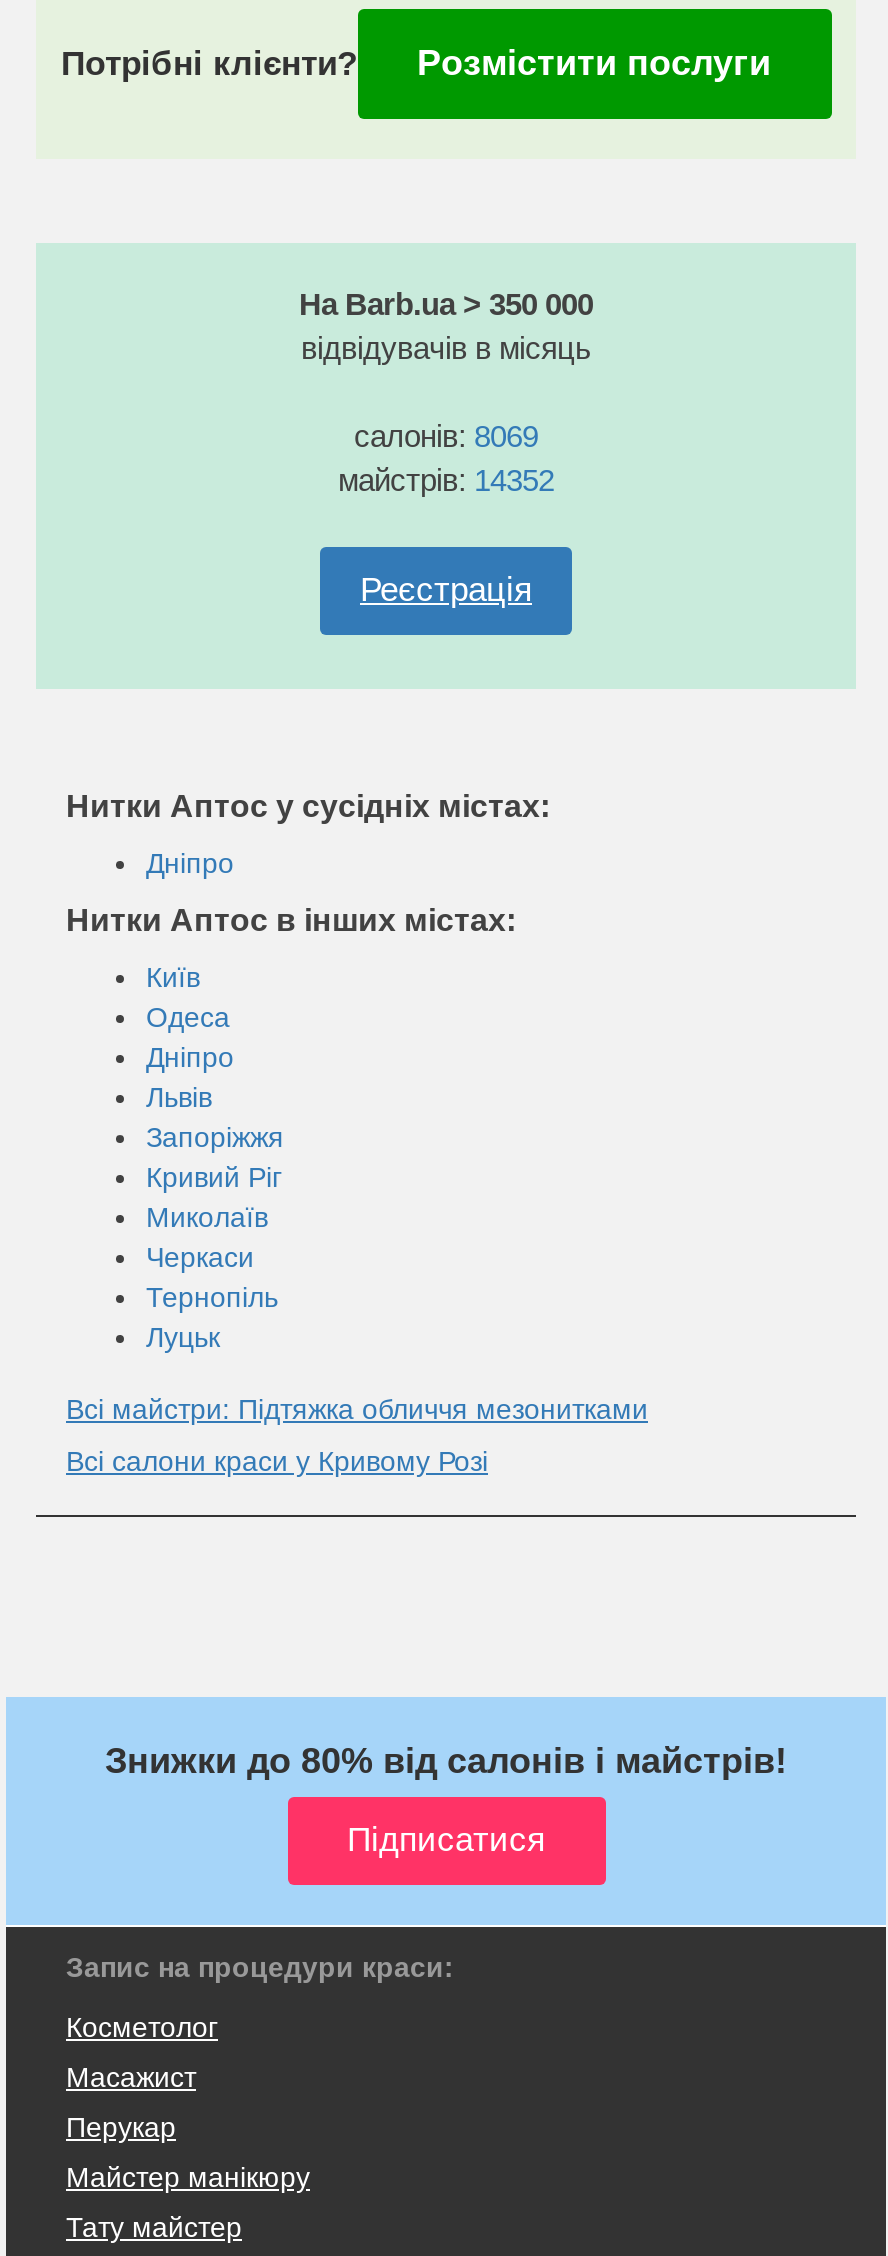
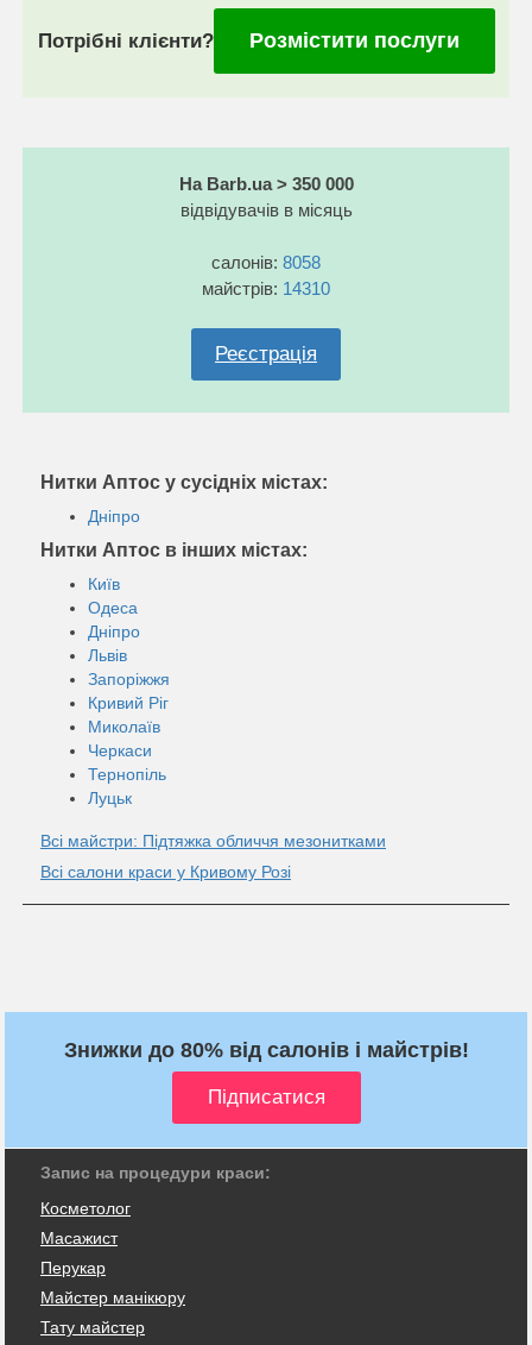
- салонів: 8069
+ салонів: 8058

- майстрів: 14352
+ майстрів: 14310
